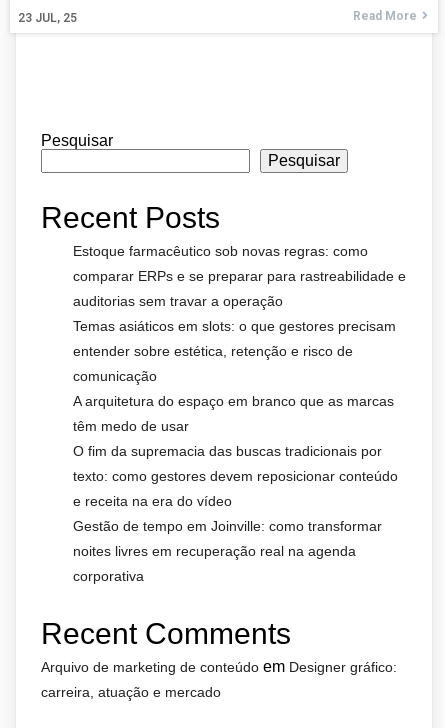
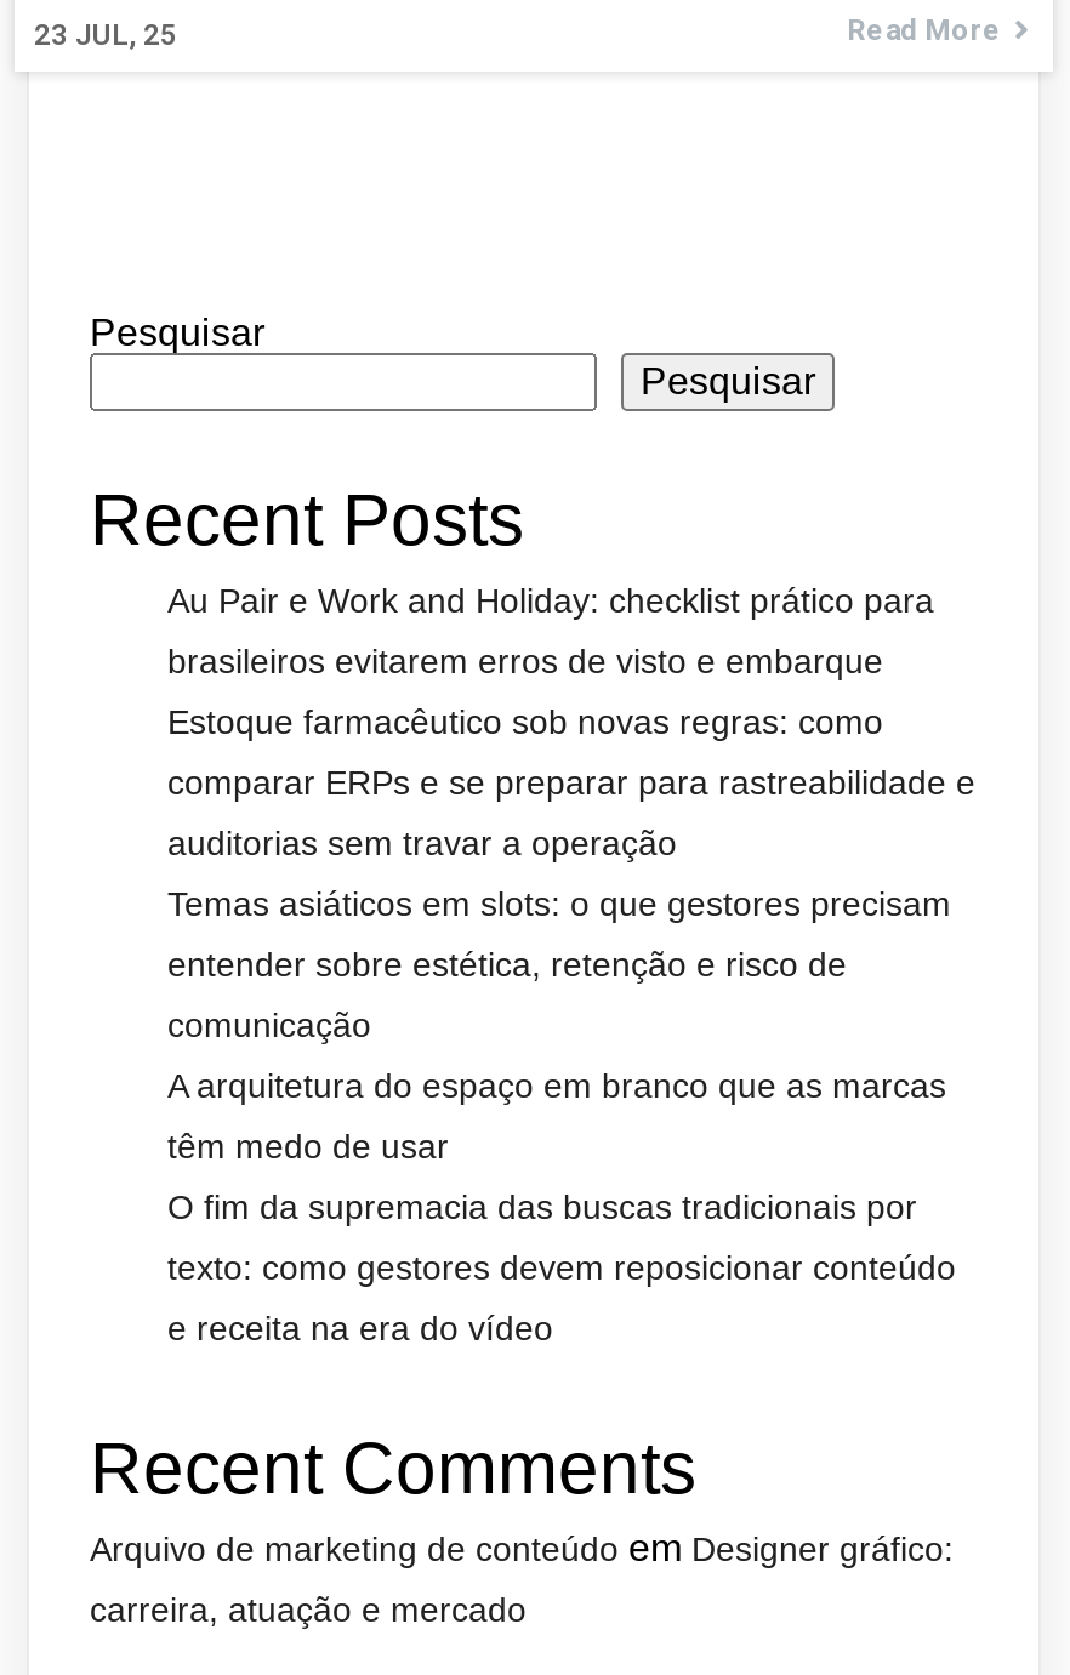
+ Au Pair e Work and Holiday: checklist prático para
+ brasileiros evitarem erros de visto e embarque

moved down: Estoque farmacêutico sob novas regras: como | comparar ERPs e se preparar para rastreabilidade e | auditorias sem travar a operação | ... | texto: como gestores devem reposicionar conteúdo | e receita na era do vídeo

- Gestão de tempo em Joinville: como transformar
- noites livres em recuperação real na agenda
- corporativa
